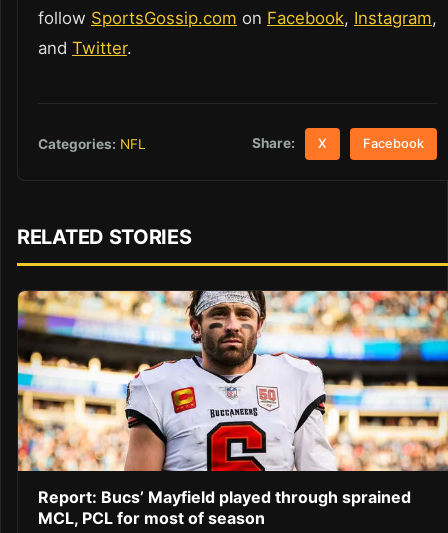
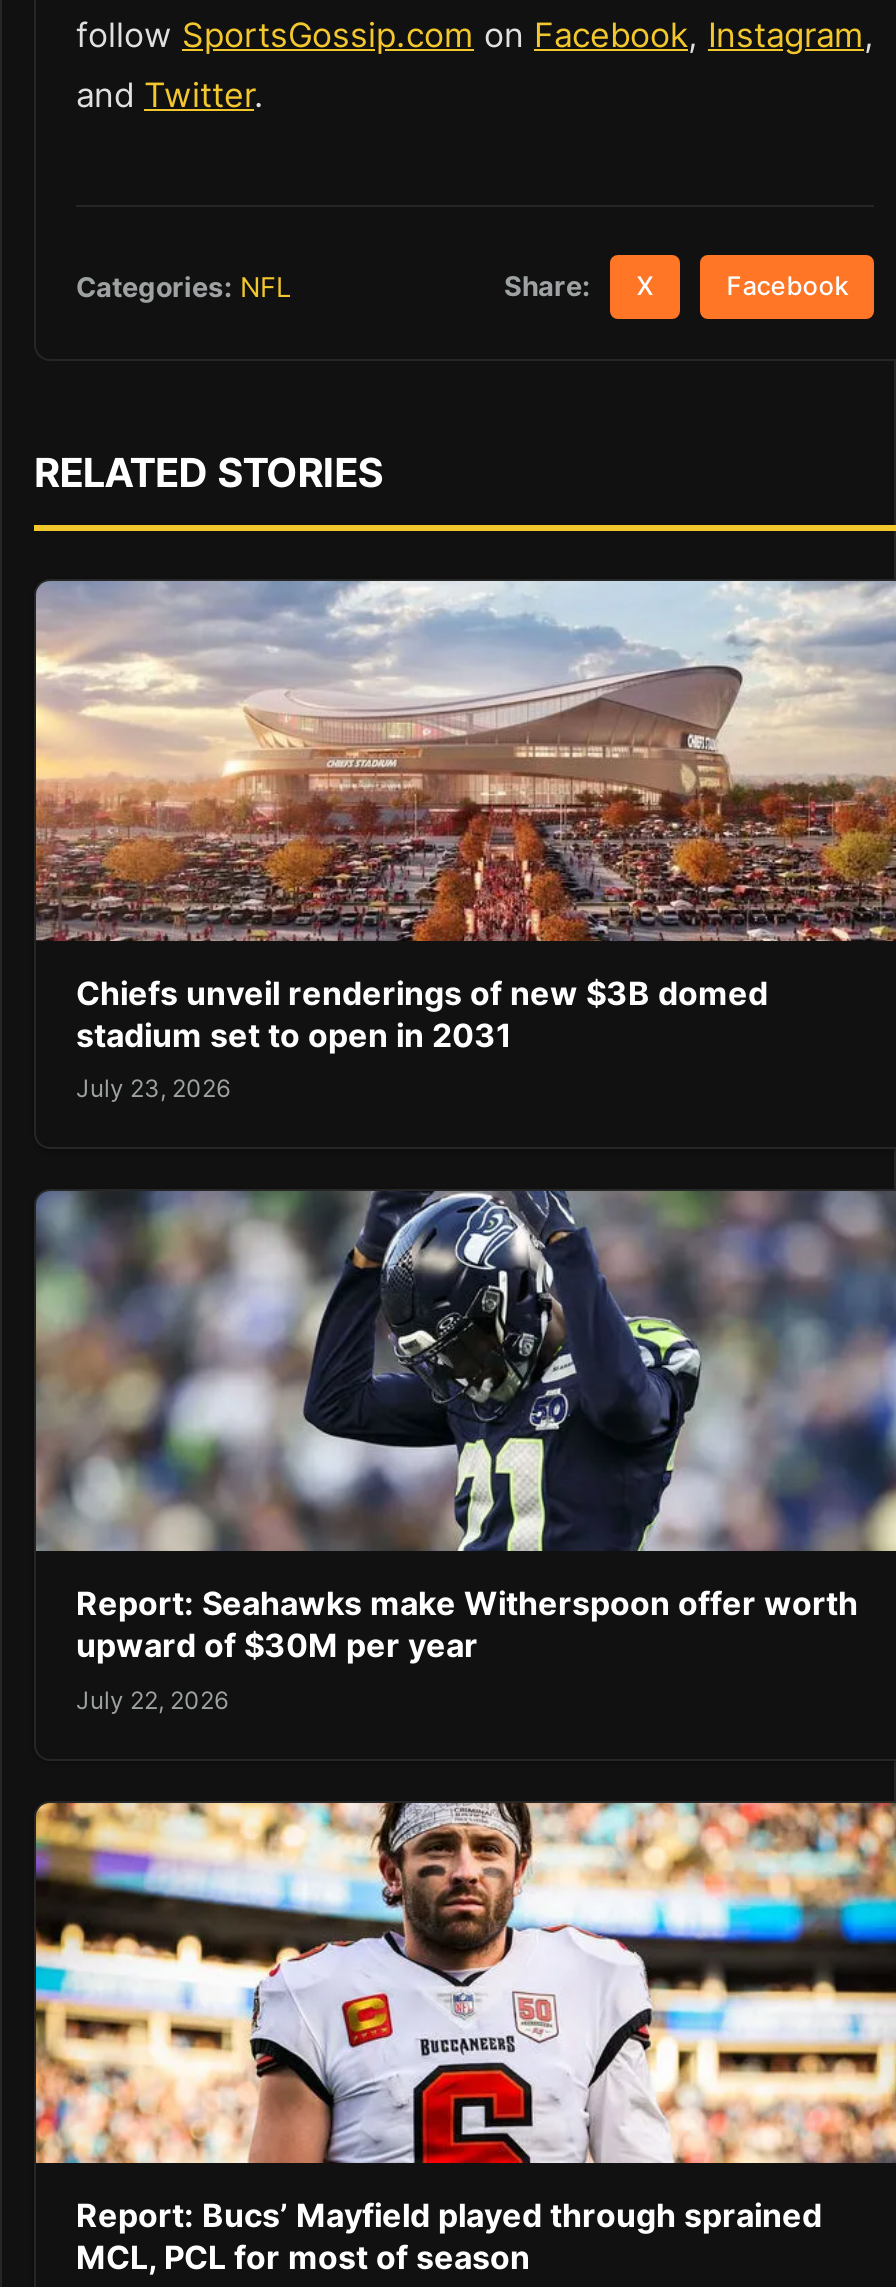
+ [image]
+ Chiefs unveil renderings of new $3B domed
+ stadium set to open in 2031
+ July 23, 2026

+ [image]
+ Report: Seahawks make Witherspoon offer worth
+ upward of $30M per year
+ July 22, 2026
